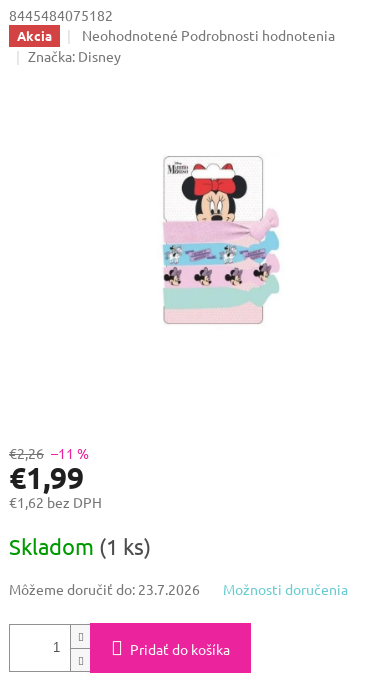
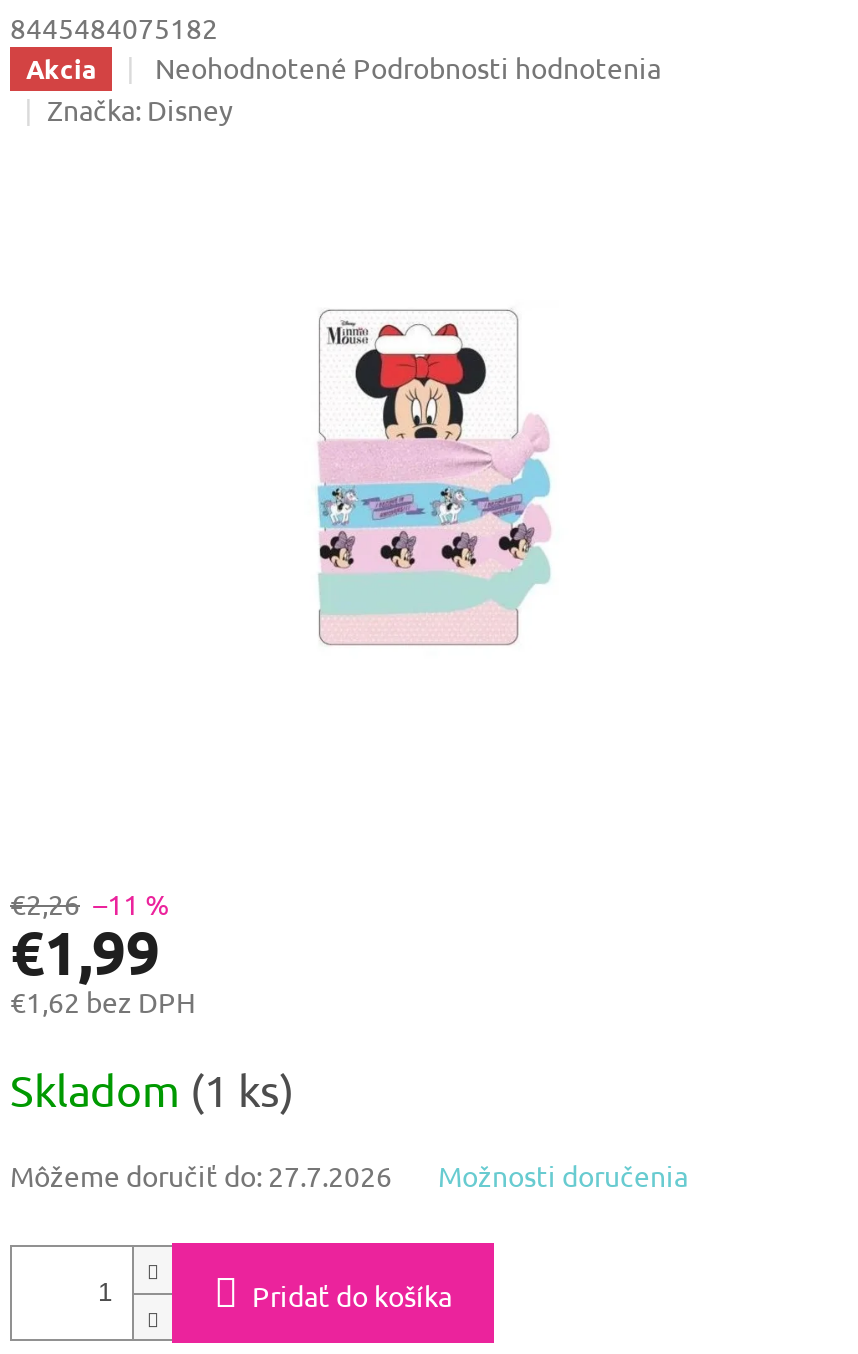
- Môžeme doručiť do: 23.7.2026
+ Môžeme doručiť do: 27.7.2026
